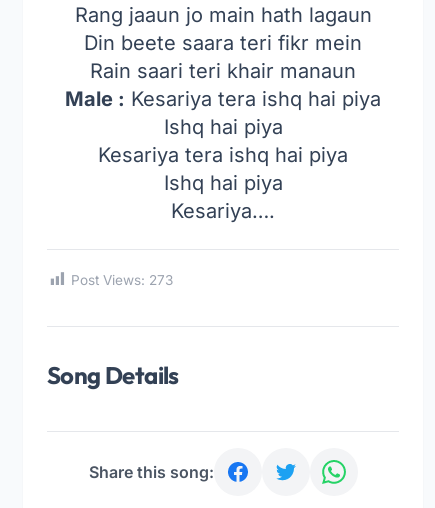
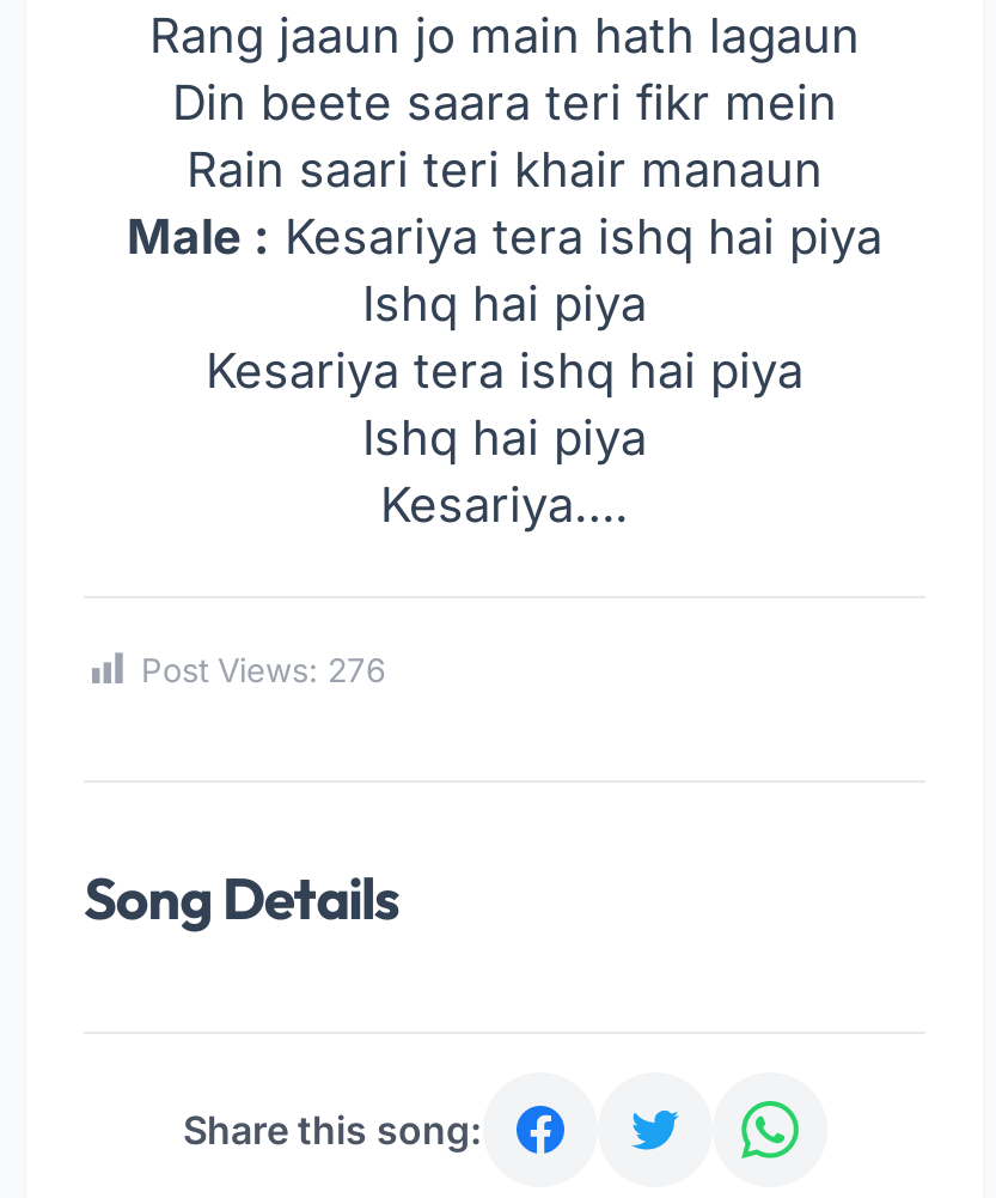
- Post Views: 273
+ Post Views: 276
